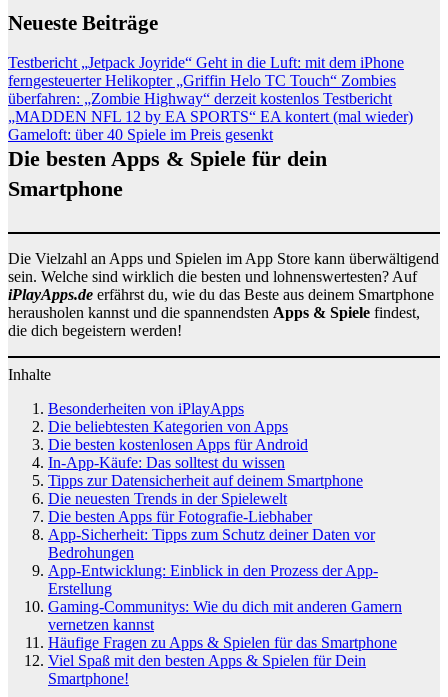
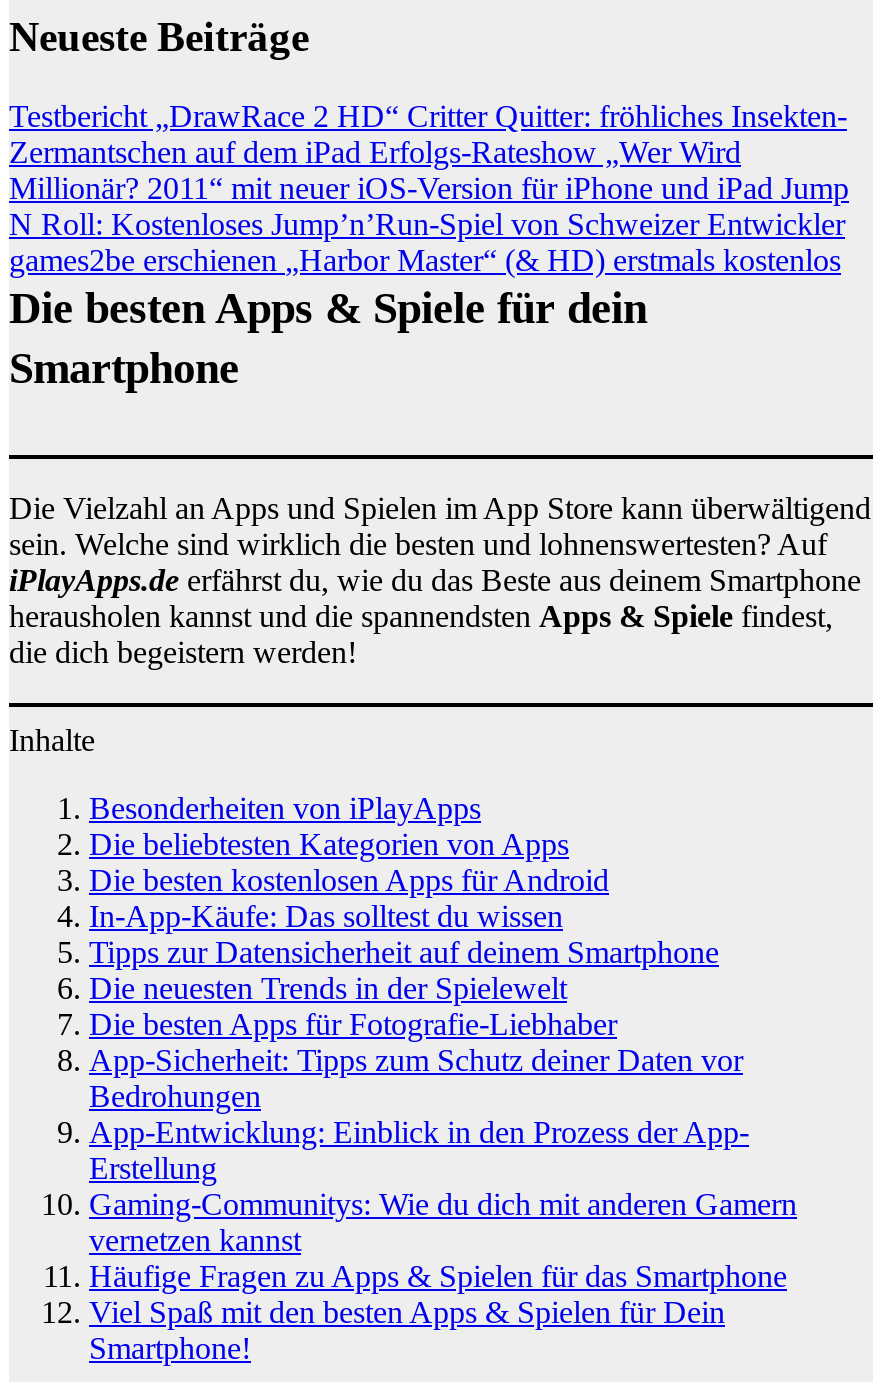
- Testbericht „Jetpack Joyride“ Geht in die Luft: mit dem iPhone
- ferngesteuerter Helikopter „Griffin Helo TC Touch“ Zombies
- überfahren: „Zombie Highway“ derzeit kostenlos Testbericht
- „MADDEN NFL 12 by EA SPORTS“ EA kontert (mal wieder)
- Gameloft: über 40 Spiele im Preis gesenkt
+ Testbericht „DrawRace 2 HD“ Critter Quitter: fröhliches Insekten-
+ Zermantschen auf dem iPad Erfolgs-Rateshow „Wer Wird
+ Millionär? 2011“ mit neuer iOS-Version für iPhone und iPad Jump
+ N Roll: Kostenloses Jump’n’Run-Spiel von Schweizer Entwickler
+ games2be erschienen „Harbor Master“ (& HD) erstmals kostenlos
